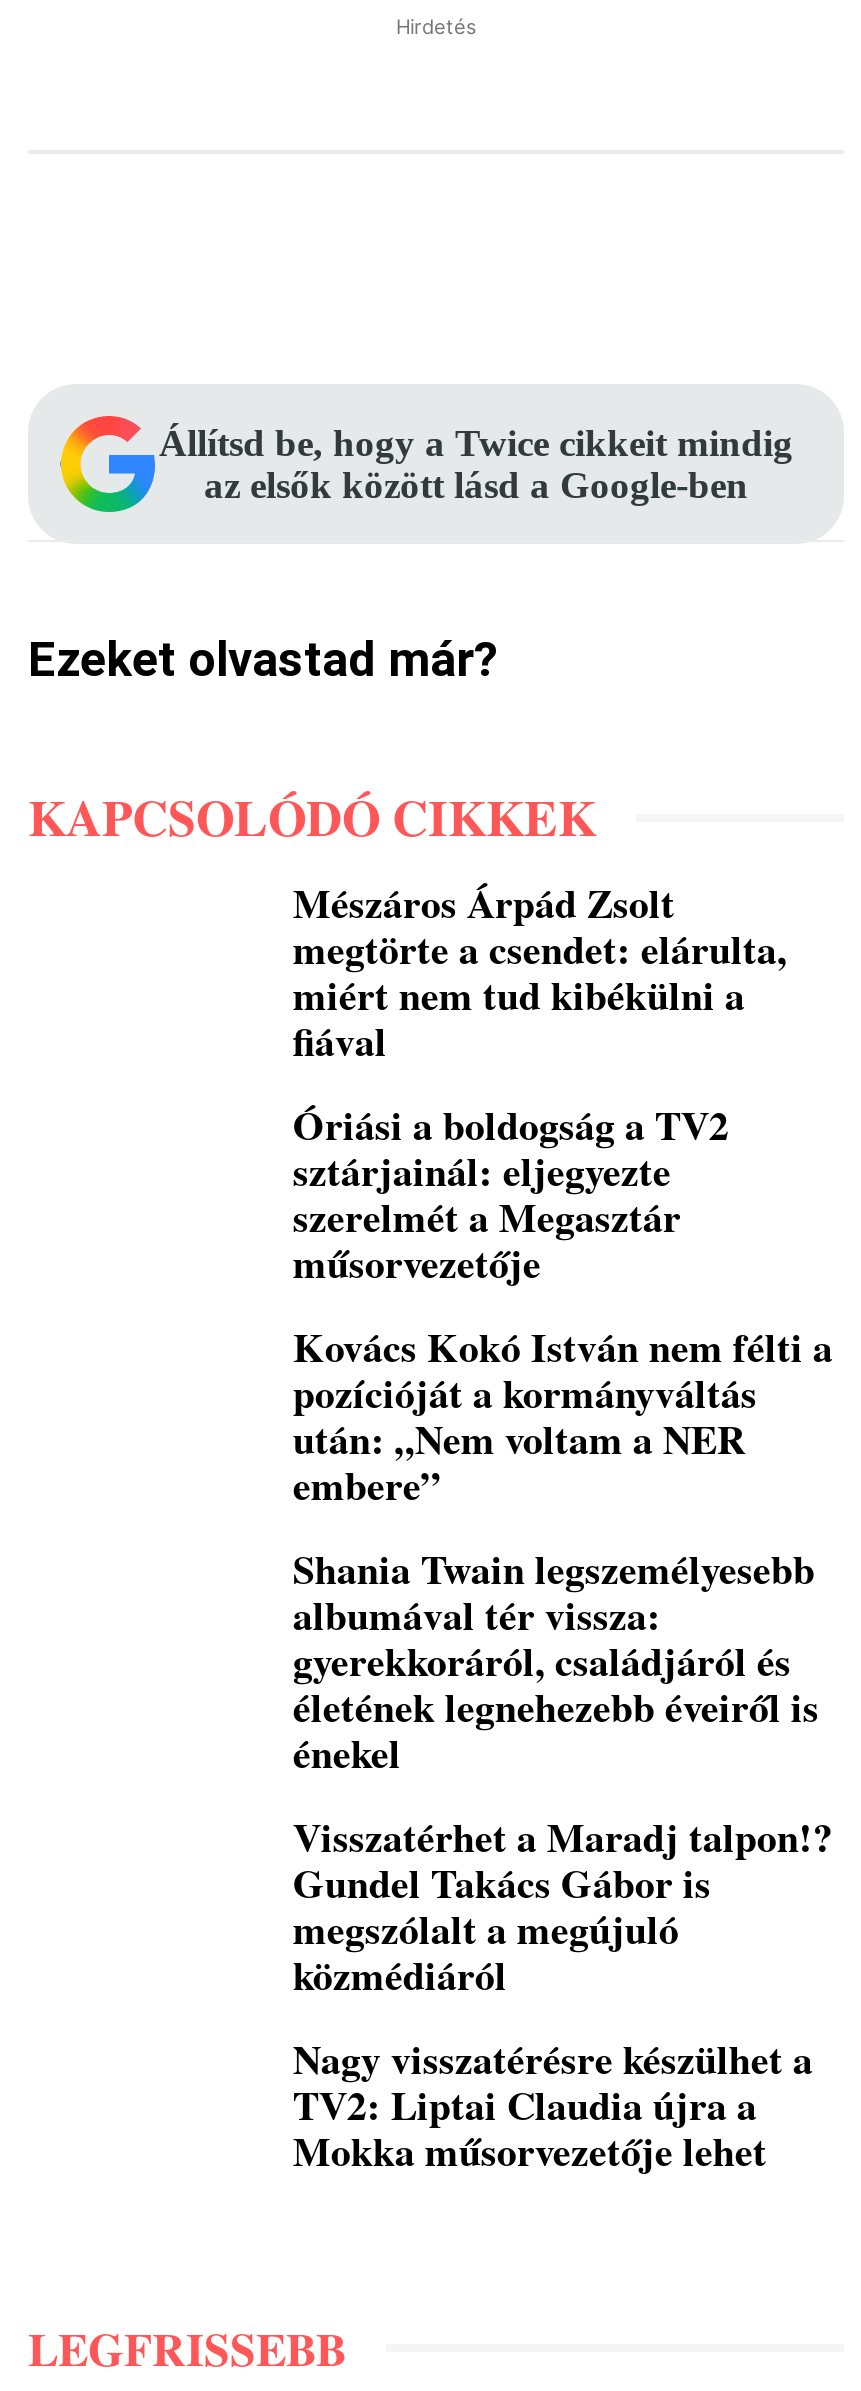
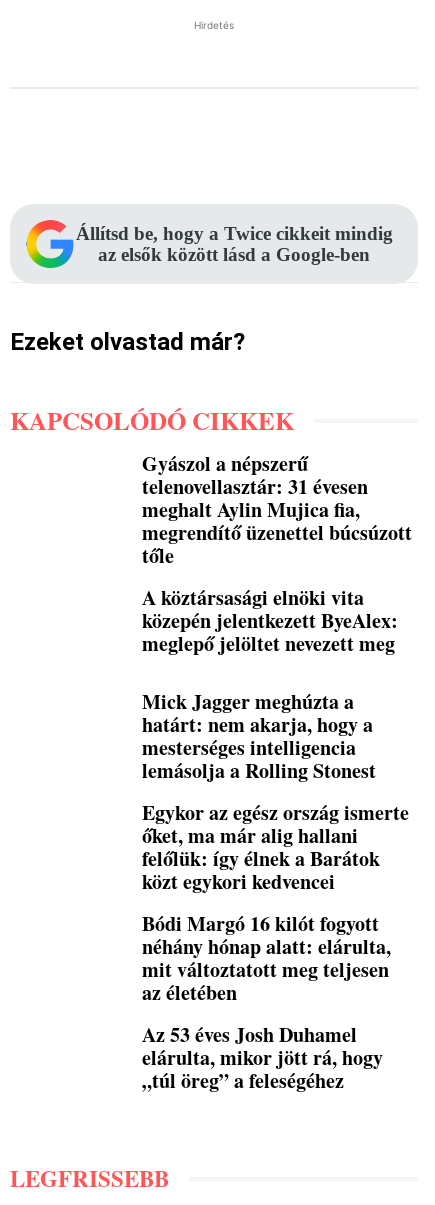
- Mészáros Árpád Zsolt
- megtörte a csendet: elárulta,
- miért nem tud kibékülni a
- fiával
- Óriási a boldogság a TV2
- sztárjainál: eljegyezte
- szerelmét a Megasztár
- műsorvezetője
- Kovács Kokó István nem félti a
- pozícióját a kormányváltás
- után: „Nem voltam a NER
- embere”
- Shania Twain legszemélyesebb
- albumával tér vissza:
- gyerekkoráról, családjáról és
- életének legnehezebb éveiről is
- énekel
- Visszatérhet a Maradj talpon!?
- Gundel Takács Gábor is
- megszólalt a megújuló
- közmédiáról
- Nagy visszatérésre készülhet a
- TV2: Liptai Claudia újra a
- Mokka műsorvezetője lehet
+ Gyászol a népszerű
+ telenovellasztár: 31 évesen
+ meghalt Aylin Mujica fia,
+ megrendítő üzenettel búcsúzott
+ tőle
+ A köztársasági elnöki vita
+ közepén jelentkezett ByeAlex:
+ meglepő jelöltet nevezett meg
+ Mick Jagger meghúzta a
+ határt: nem akarja, hogy a
+ mesterséges intelligencia
+ lemásolja a Rolling Stonest
+ Egykor az egész ország ismerte
+ őket, ma már alig hallani
+ felőlük: így élnek a Barátok
+ közt egykori kedvencei
+ Bódi Margó 16 kilót fogyott
+ néhány hónap alatt: elárulta,
+ mit változtatott meg teljesen
+ az életében
+ Az 53 éves Josh Duhamel
+ elárulta, mikor jött rá, hogy
+ „túl öreg” a feleségéhez
